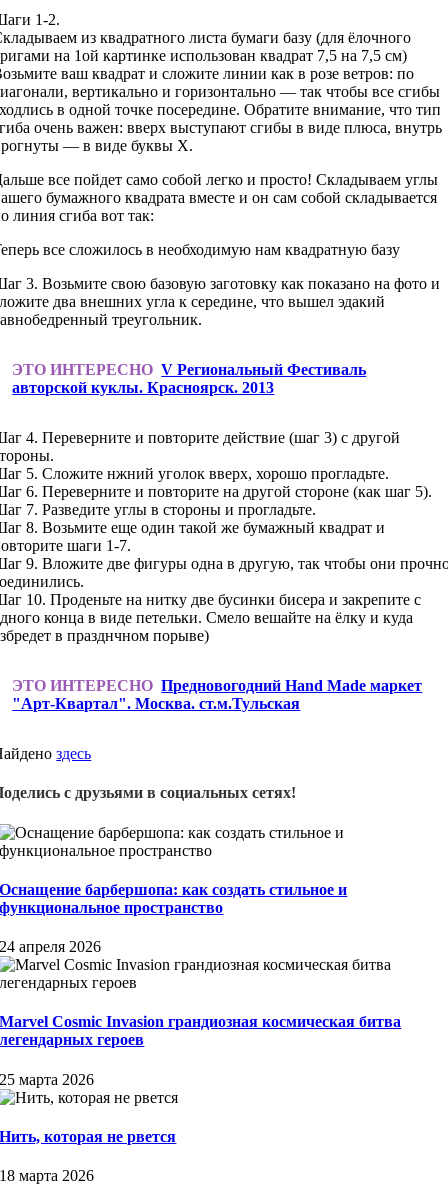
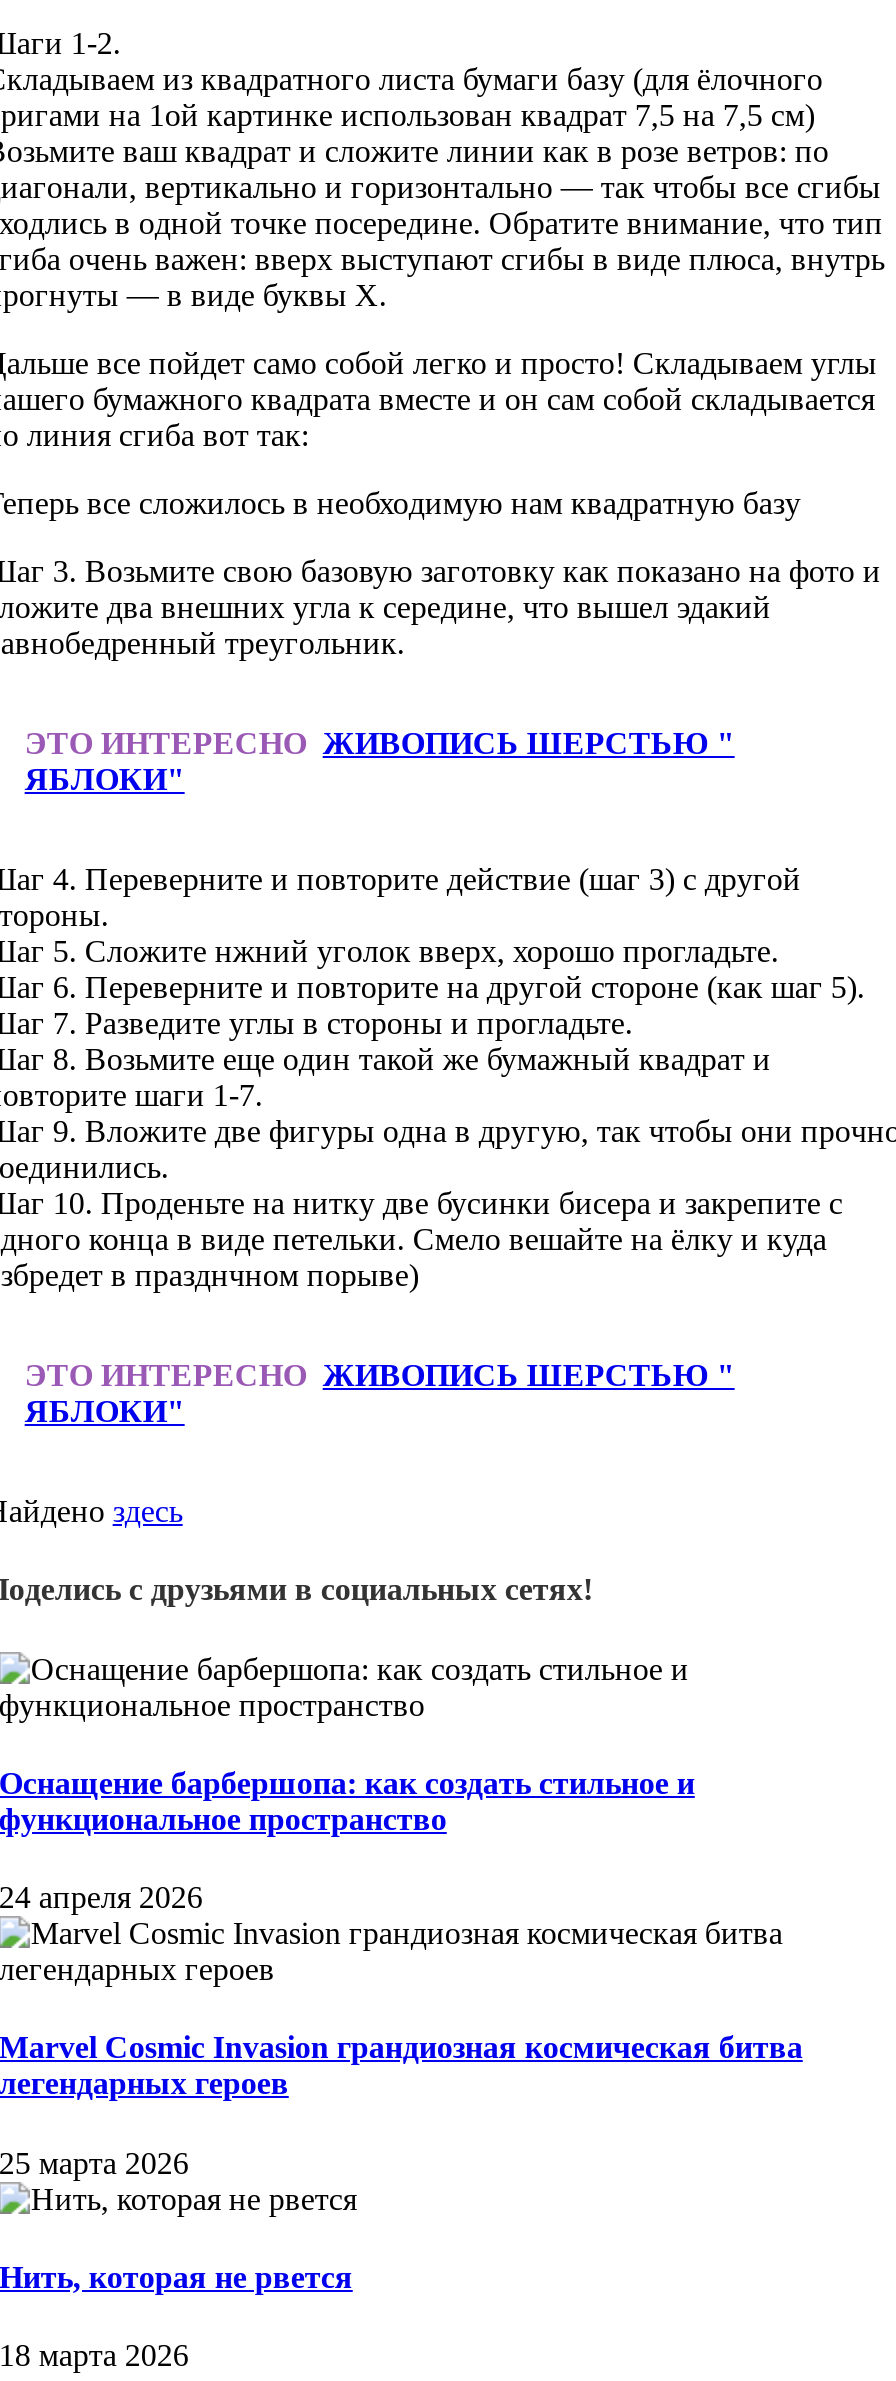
- ЭТО ИНТЕРЕСНО V Региональный Фестиваль
- авторской куклы. Красноярск. 2013
+ ЭТО ИНТЕРЕСНО ЖИВОПИСЬ ШЕРСТЬЮ "
+ ЯБЛОКИ"

- ЭТО ИНТЕРЕСНО Предновогодний Hand Made маркет
- "Арт-Квартал". Москва. ст.м.Тульская
+ ЭТО ИНТЕРЕСНО ЖИВОПИСЬ ШЕРСТЬЮ "
+ ЯБЛОКИ"
